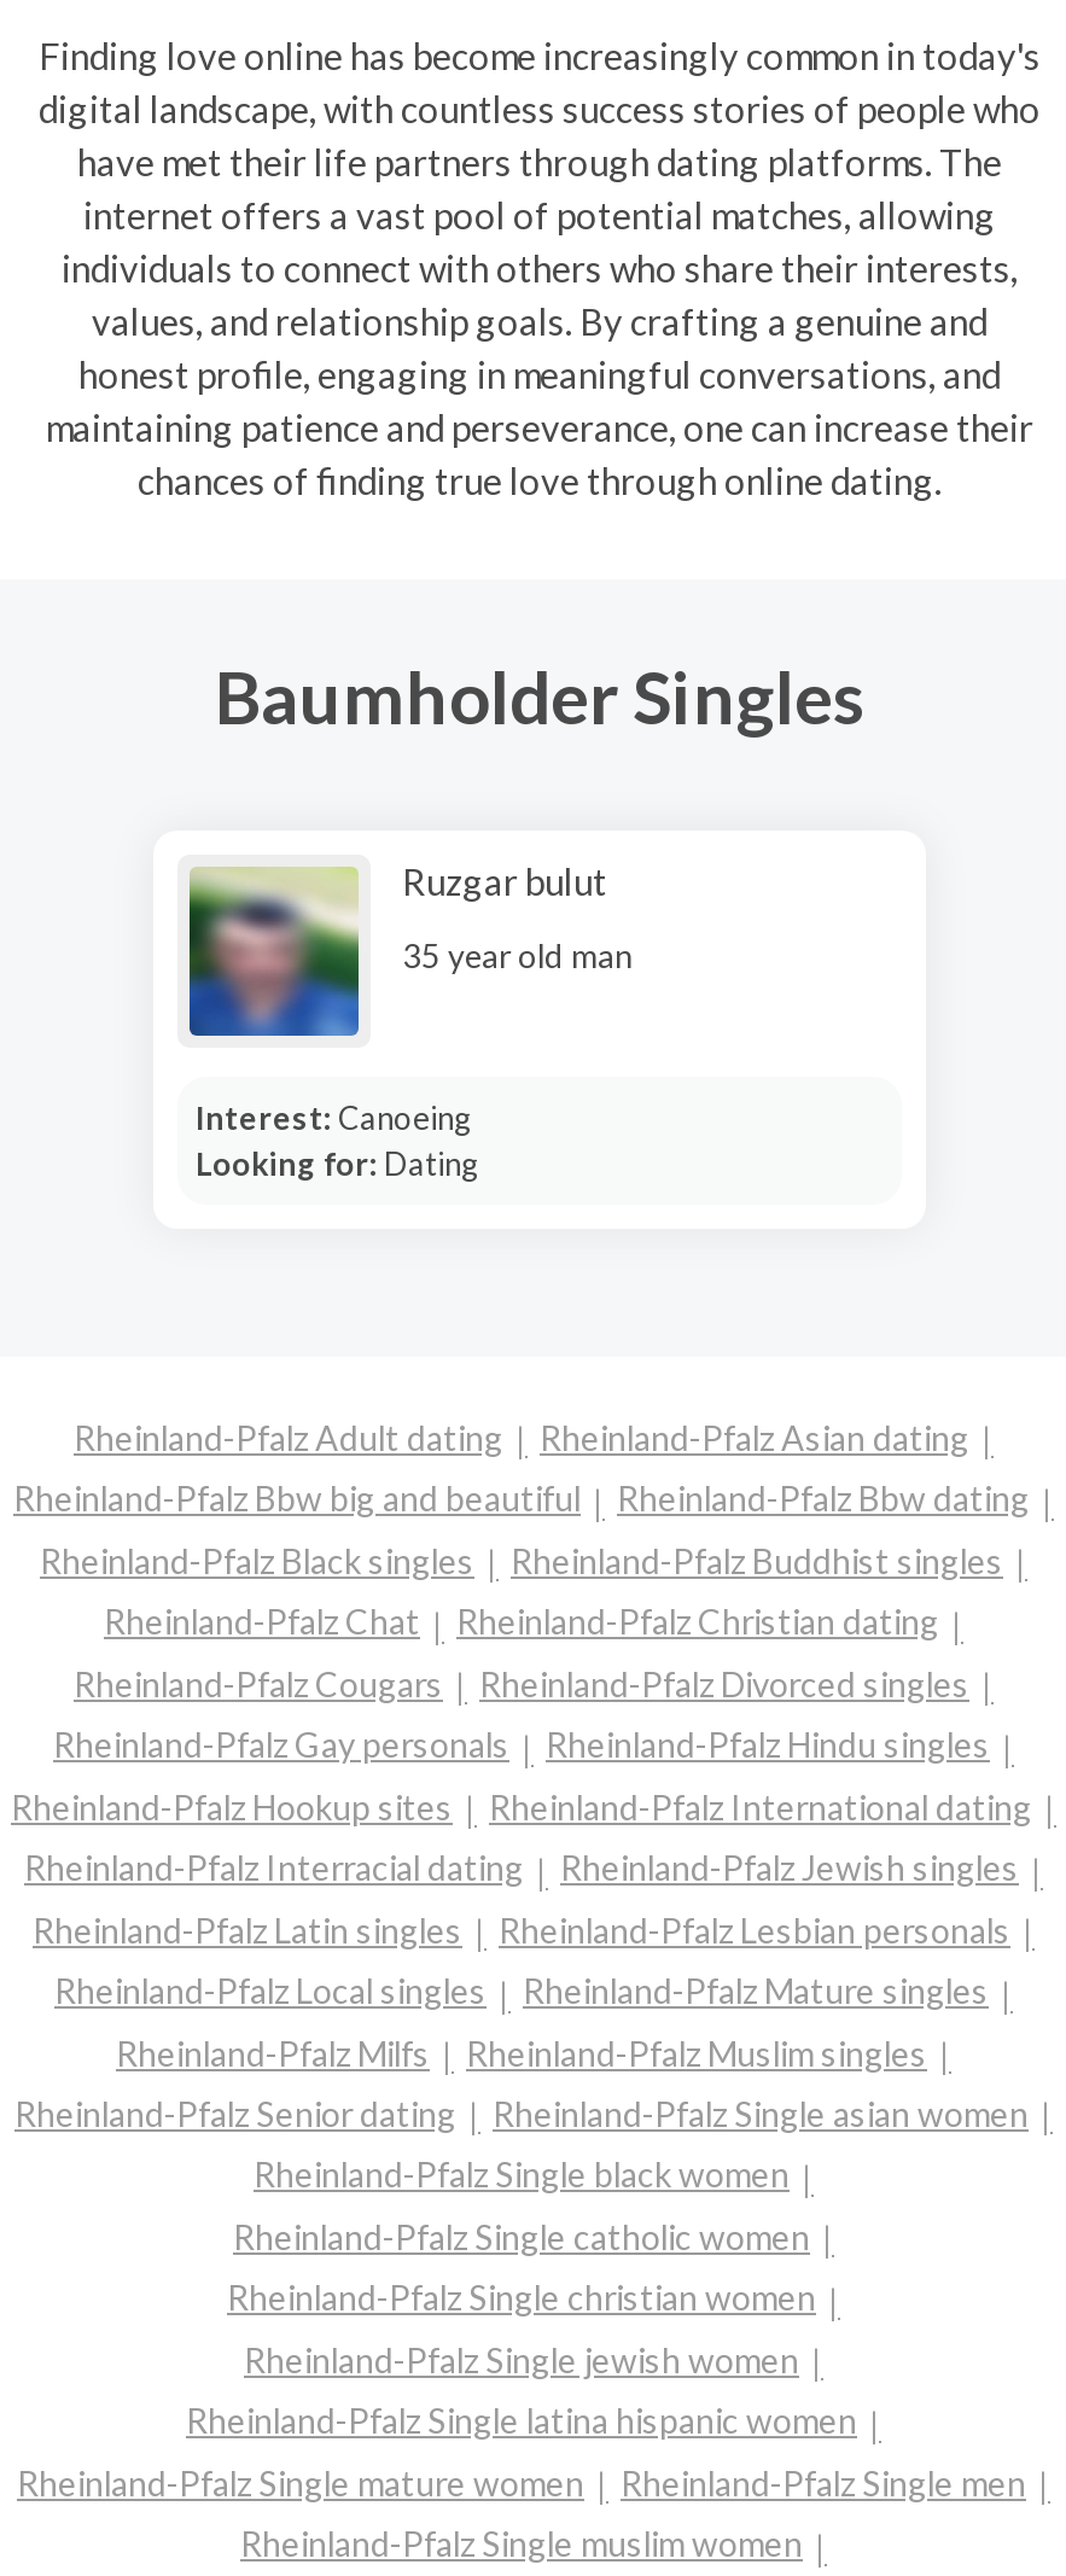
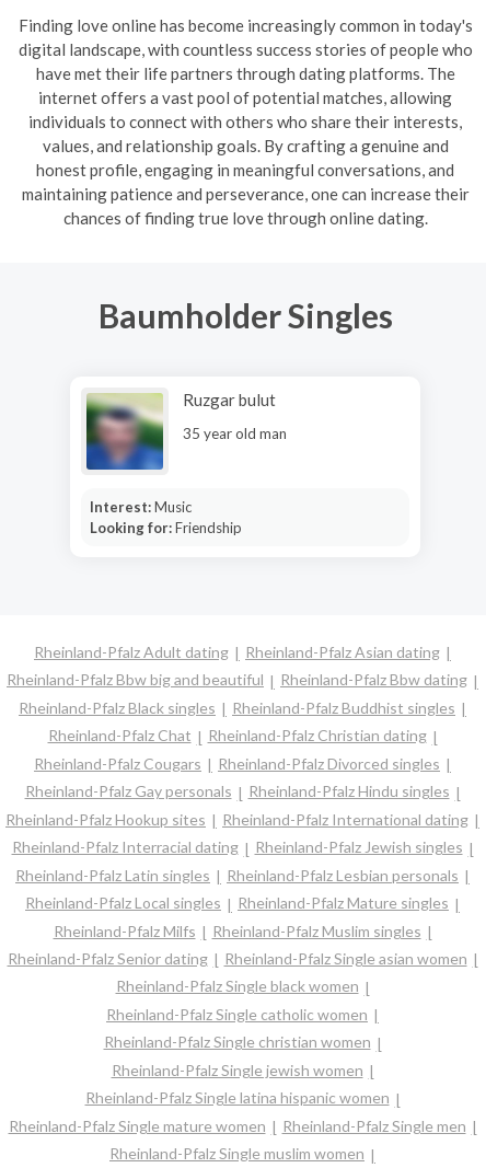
- Interest: Canoeing
+ Interest: Music

- Looking for: Dating
+ Looking for: Friendship
